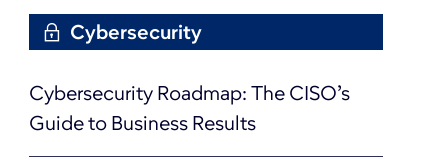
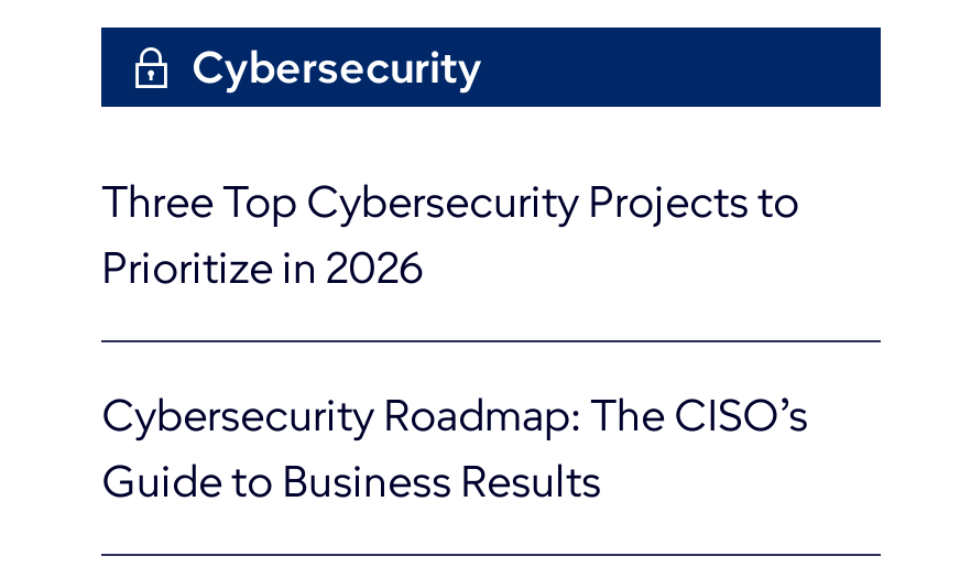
+ Three Top Cybersecurity Projects to
+ Prioritize in 2026
